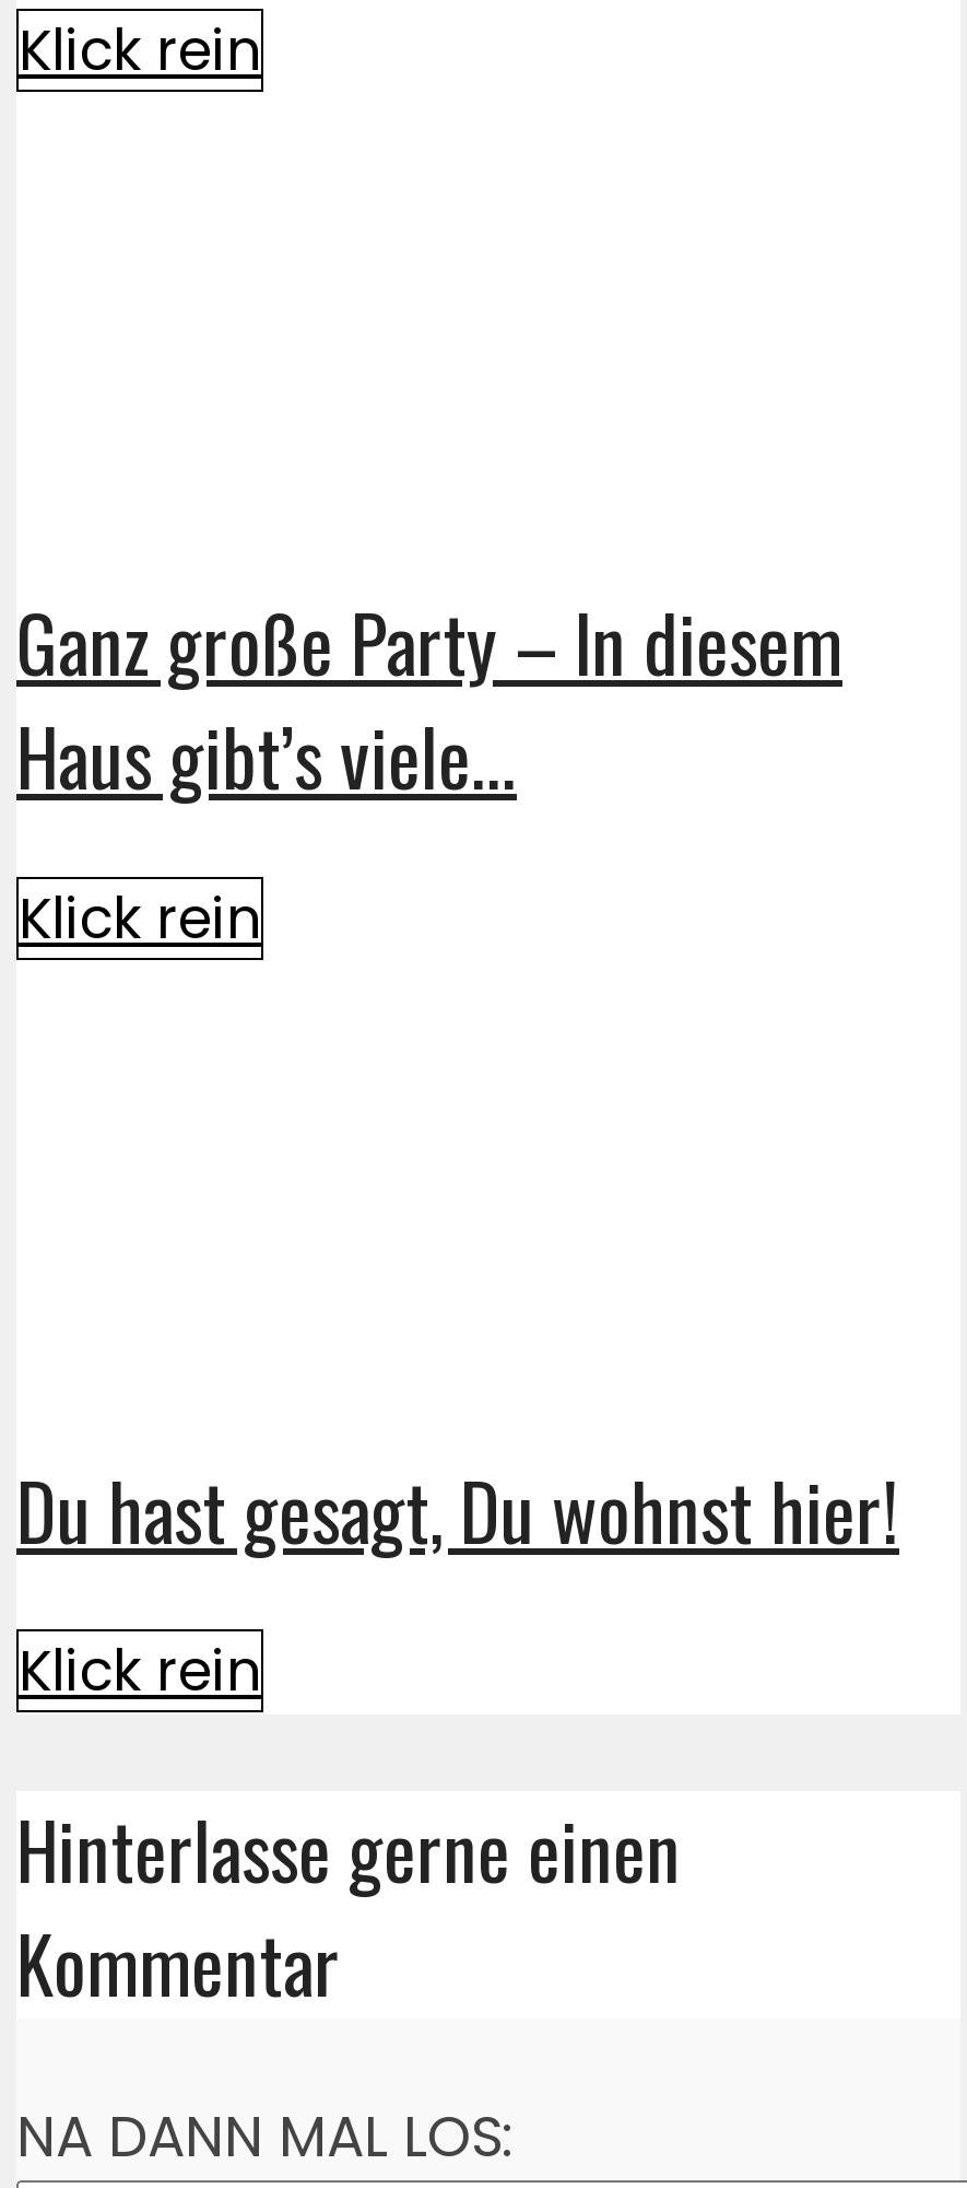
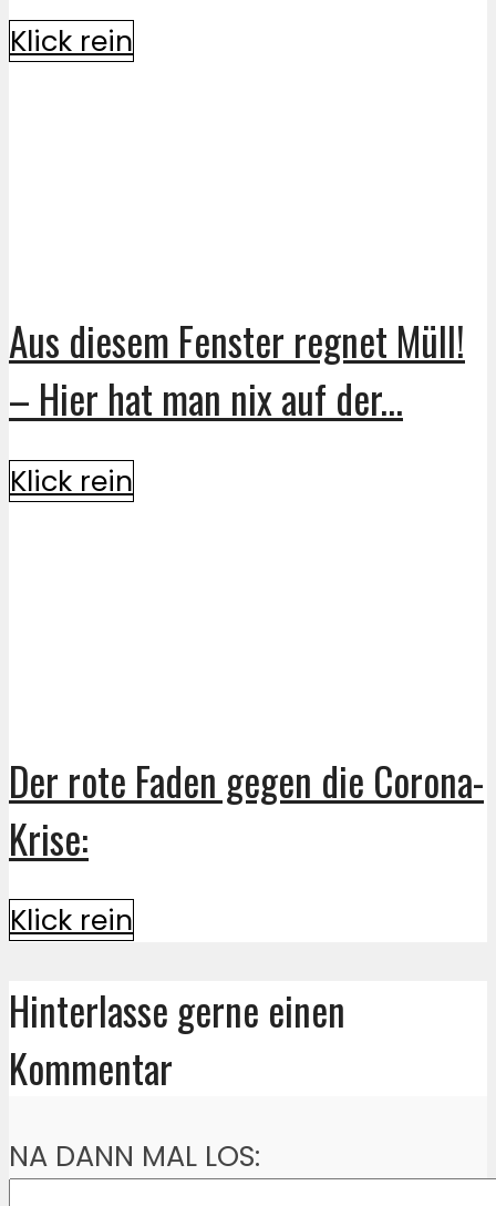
- Ganz große Party – In diesem
- Haus gibt’s viele...
+ Aus diesem Fenster regnet Müll!
+ – Hier hat man nix auf der...

- Du hast gesagt, Du wohnst hier!
+ Der rote Faden gegen die Corona-
+ Krise:
